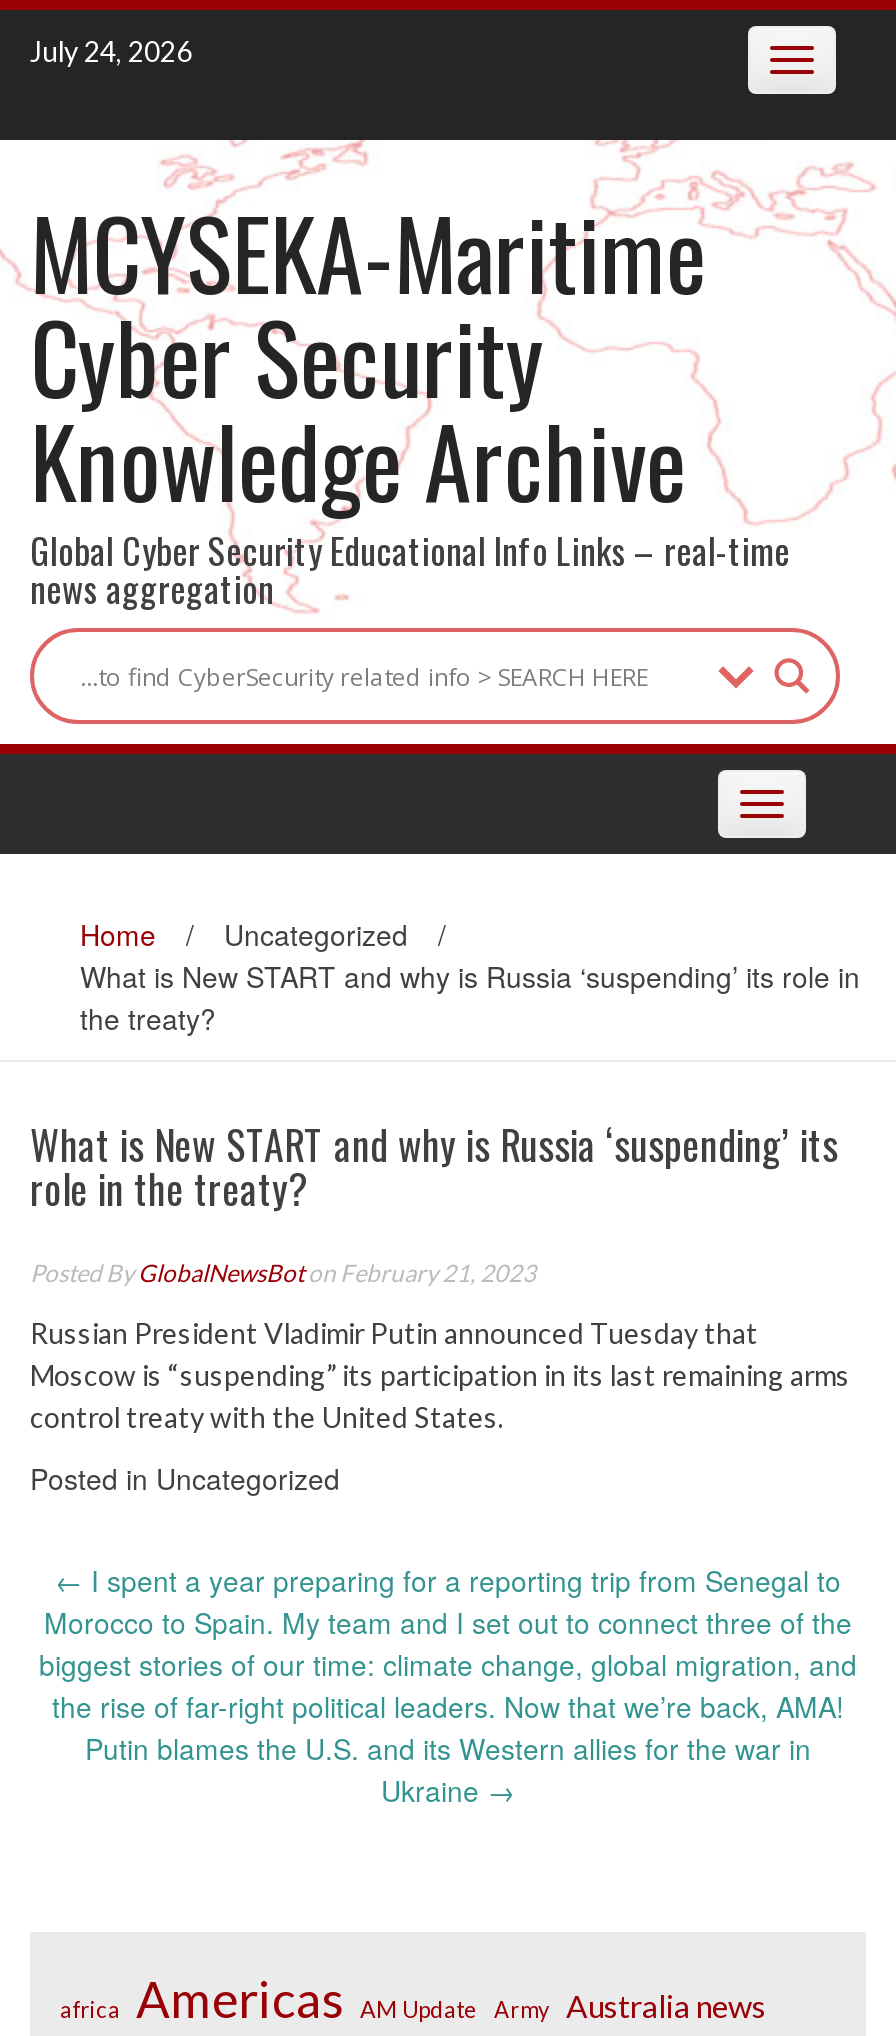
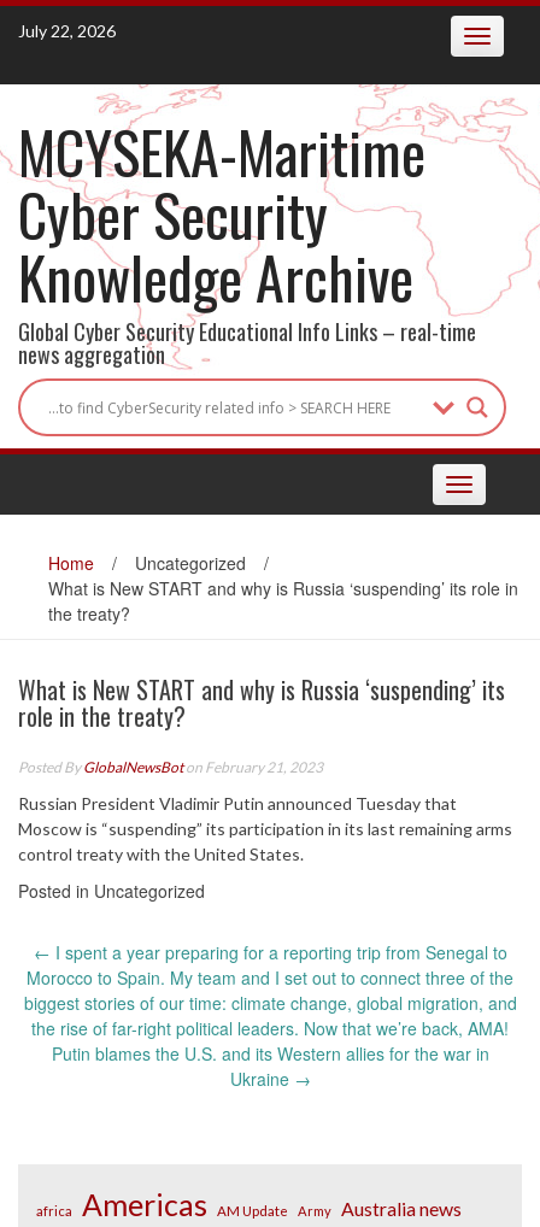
- July 24, 2026
+ July 22, 2026
